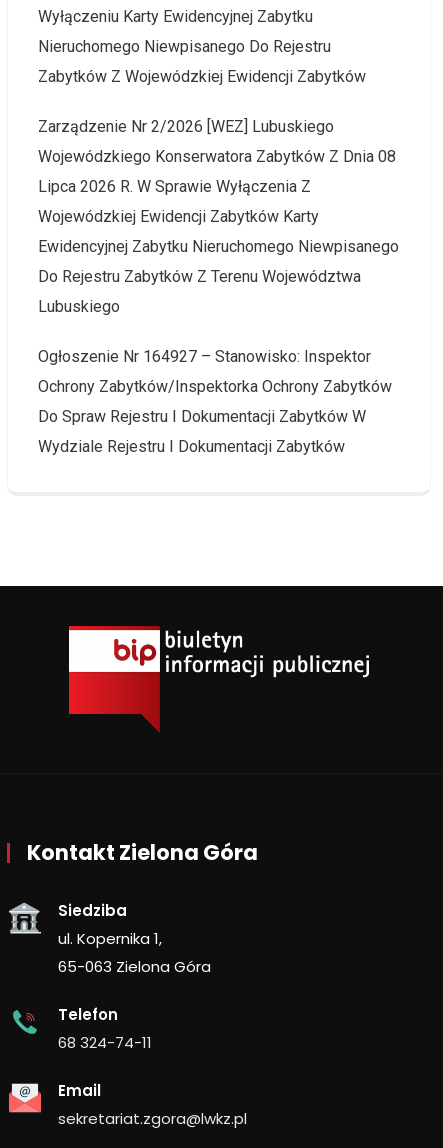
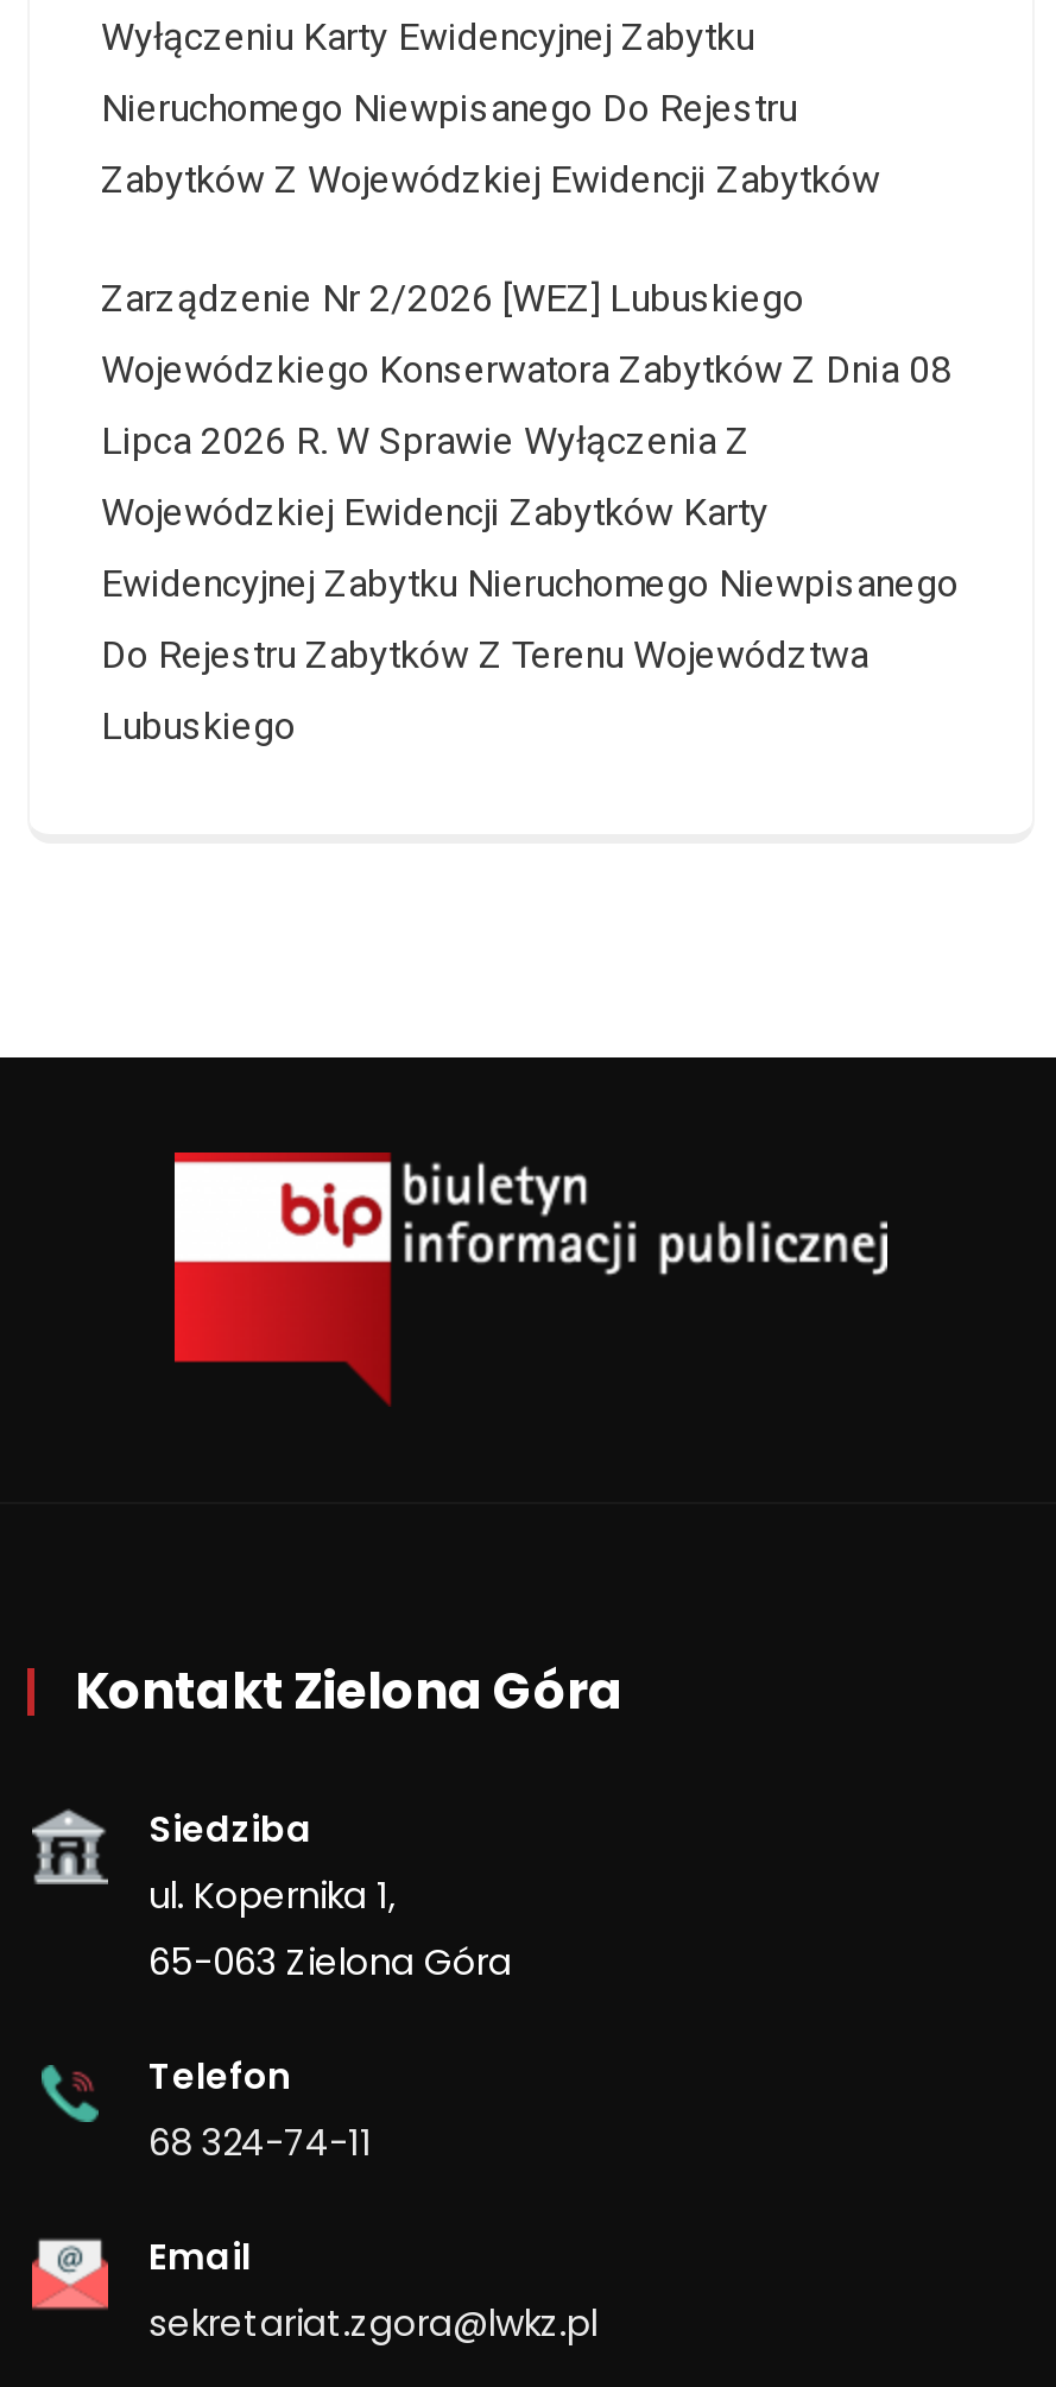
- Ogłoszenie Nr 164927 – Stanowisko: Inspektor
- Ochrony Zabytków/Inspektorka Ochrony Zabytków
- Do Spraw Rejestru I Dokumentacji Zabytków W
- Wydziale Rejestru I Dokumentacji Zabytków
